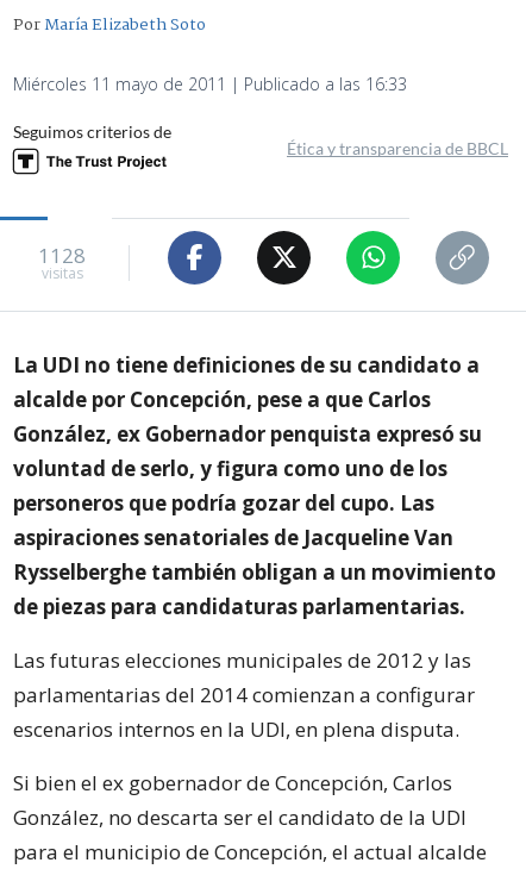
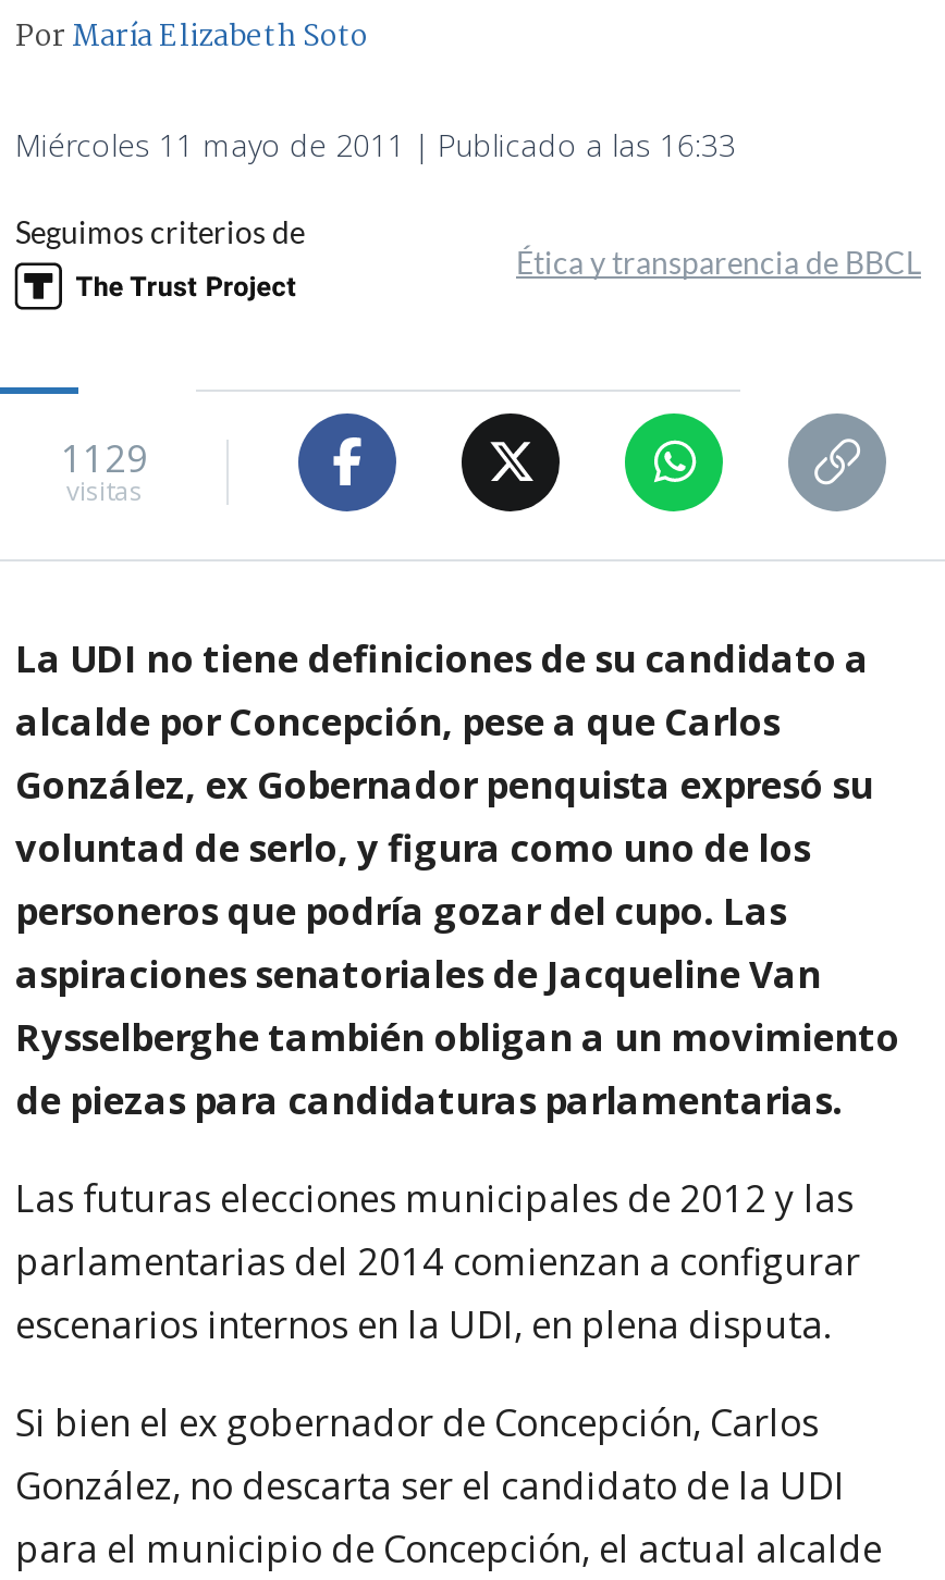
- 1128
+ 1129
